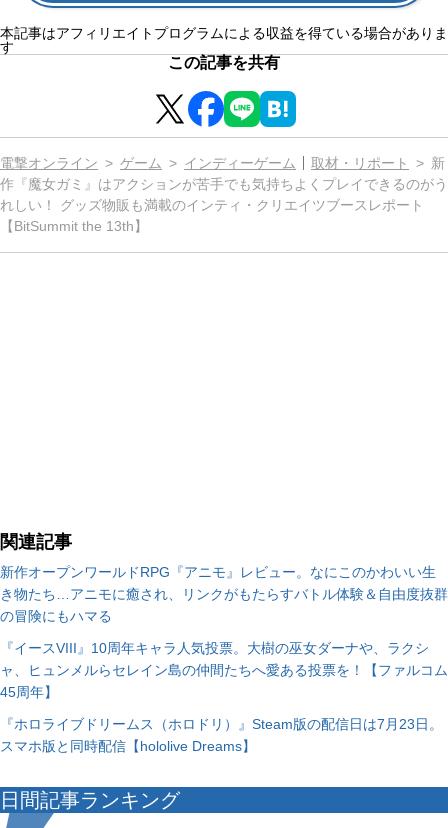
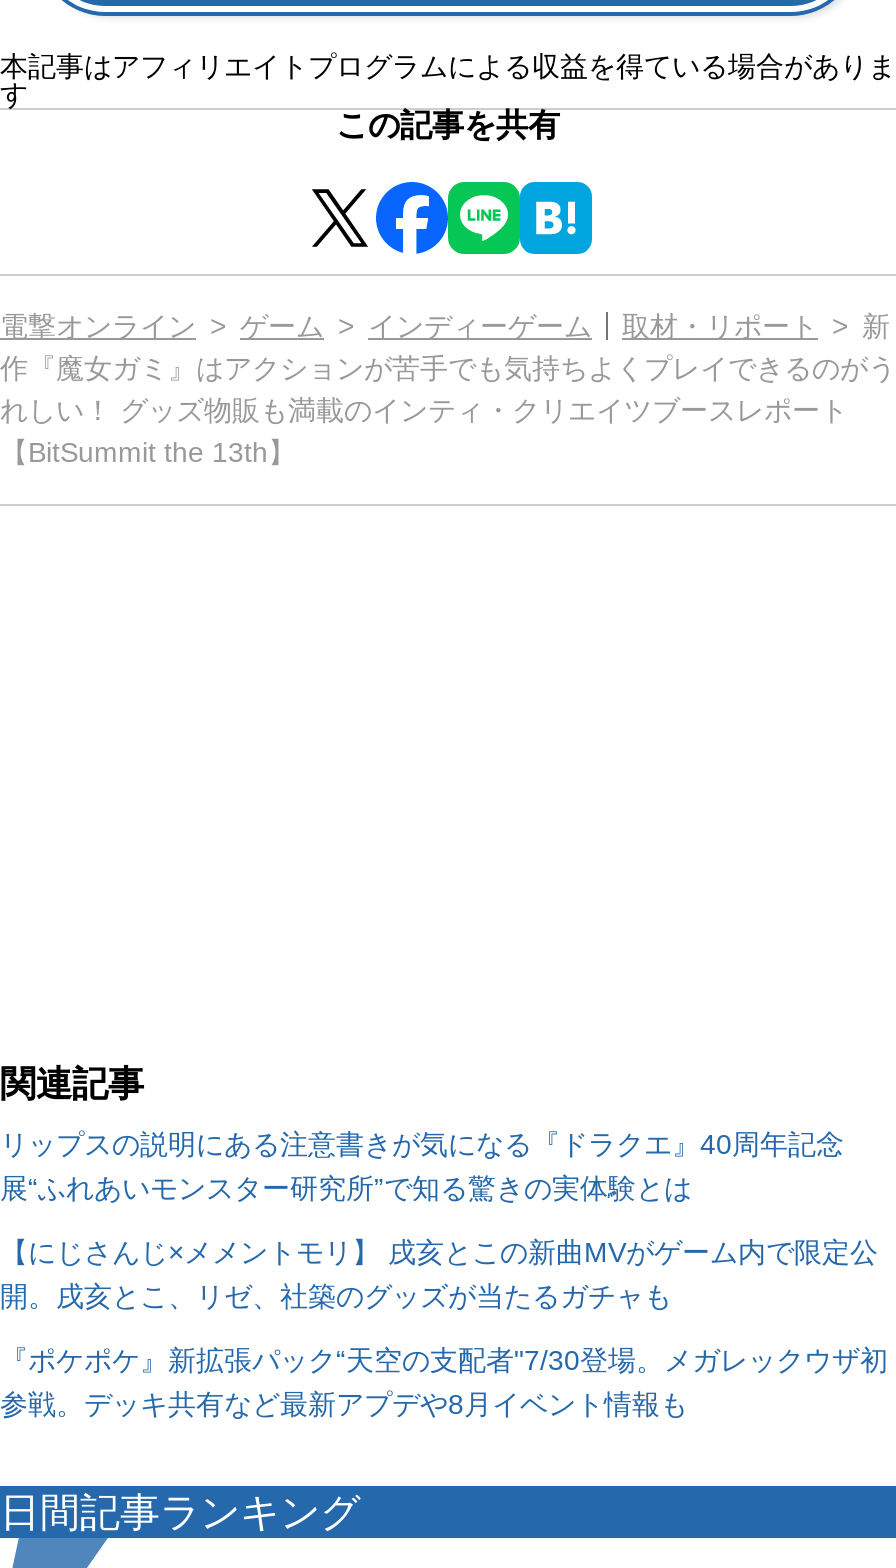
- 新作オープンワールドRPG『アニモ』レビュー。なにこのかわいい生
- き物たち…アニモに癒され、リンクがもたらすバトル体験＆自由度抜群
- の冒険にもハマる
+ リップスの説明にある注意書きが気になる『ドラクエ』40周年記念
+ 展“ふれあいモンスター研究所”で知る驚きの実体験とは

- 『イースVIII』10周年キャラ人気投票。大樹の巫女ダーナや、ラクシ
- ャ、ヒュンメルらセレイン島の仲間たちへ愛ある投票を！【ファルコム
- 45周年】
+ 【にじさんじ×メメントモリ】 戌亥とこの新曲MVがゲーム内で限定公
+ 開。戌亥とこ、リゼ、社築のグッズが当たるガチャも

- 『ホロライブドリームス（ホロドリ）』Steam版の配信日は7月23日。
- スマホ版と同時配信【hololive Dreams】
+ 『ポケポケ』新拡張パック“天空の支配者"7/30登場。メガレックウザ初
+ 参戦。デッキ共有など最新アプデや8月イベント情報も
